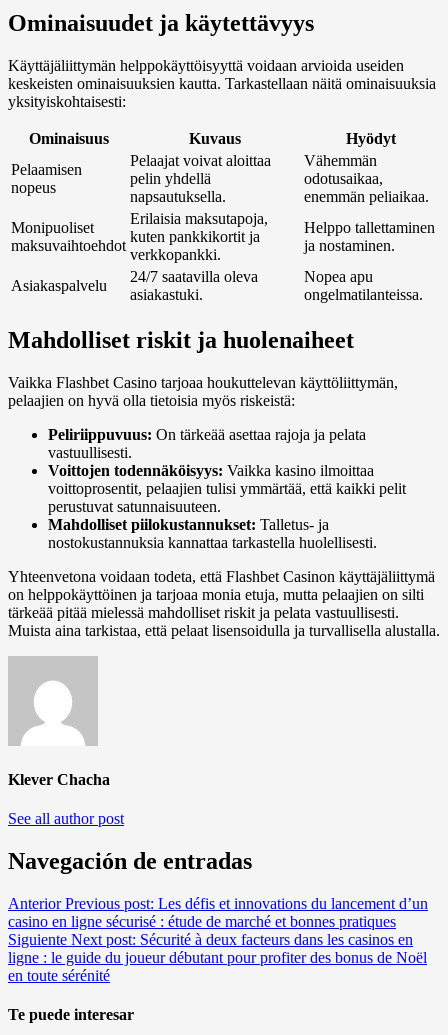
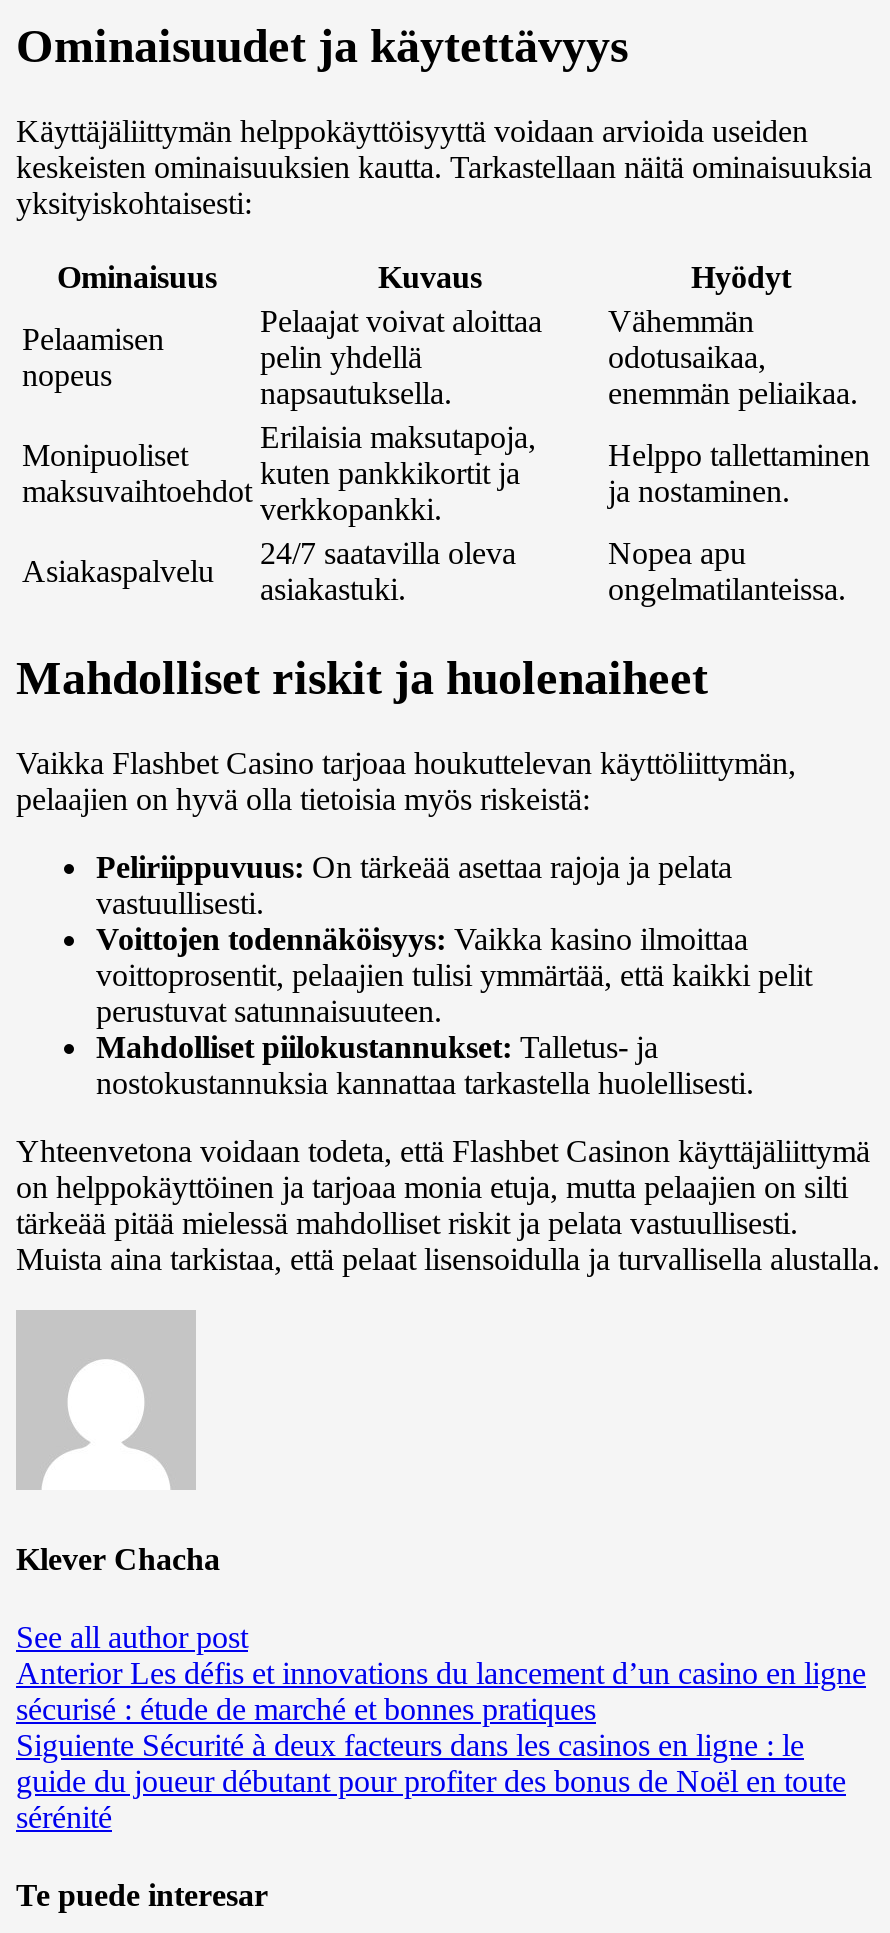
- Navegación de entradas
- Anterior Previous post: Les défis et innovations du lancement d’un
- casino en ligne sécurisé : étude de marché et bonnes pratiques
- Siguiente Next post: Sécurité à deux facteurs dans les casinos en
- ligne : le guide du joueur débutant pour profiter des bonus de Noël
- en toute sérénité
+ Anterior Les défis et innovations du lancement d’un casino en ligne
+ sécurisé : étude de marché et bonnes pratiques
+ Siguiente Sécurité à deux facteurs dans les casinos en ligne : le
+ guide du joueur débutant pour profiter des bonus de Noël en toute
+ sérénité
